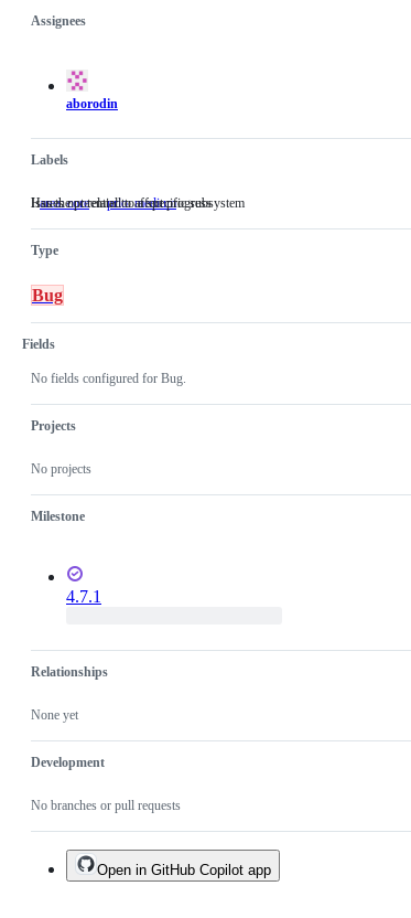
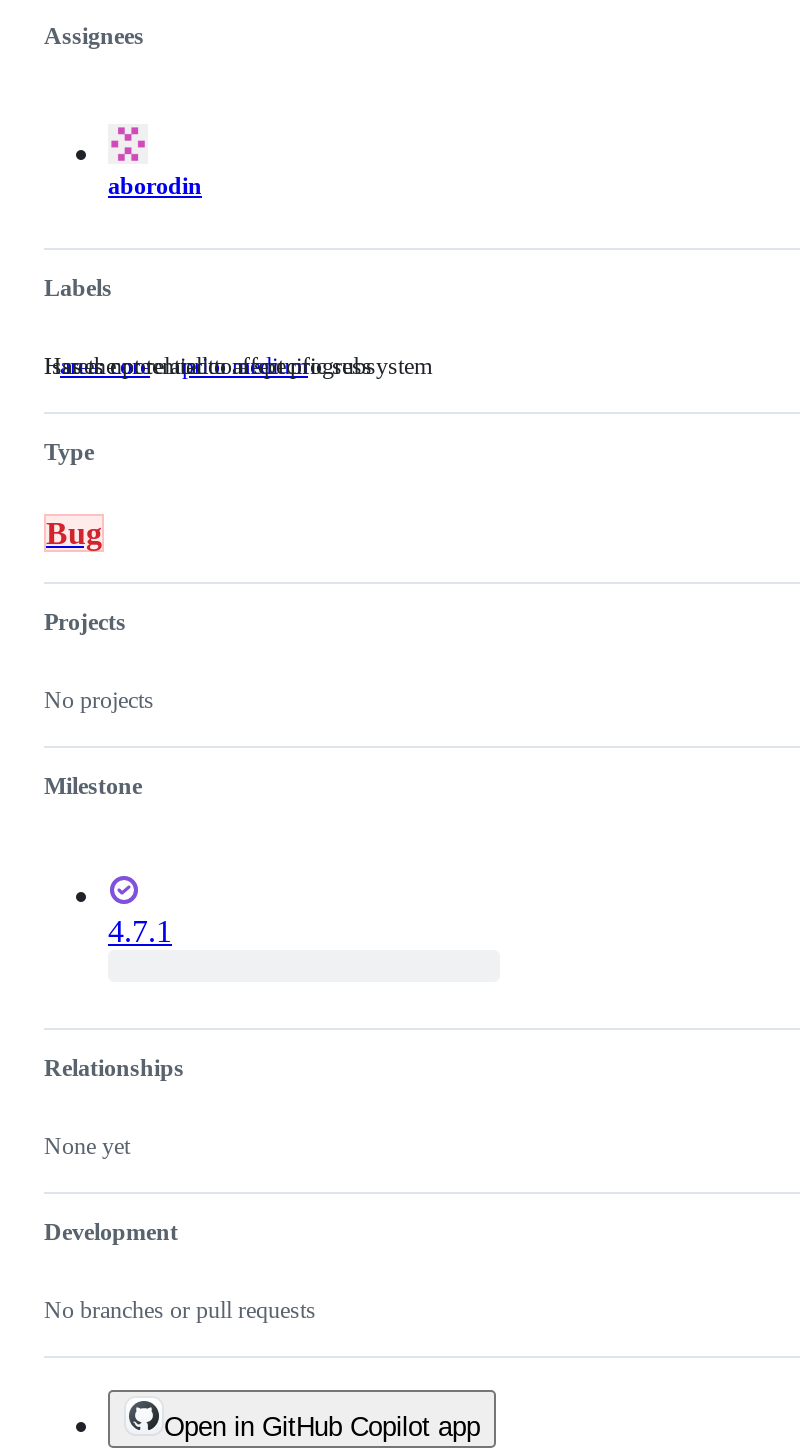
- Fields
- No fields configured for Bug.
